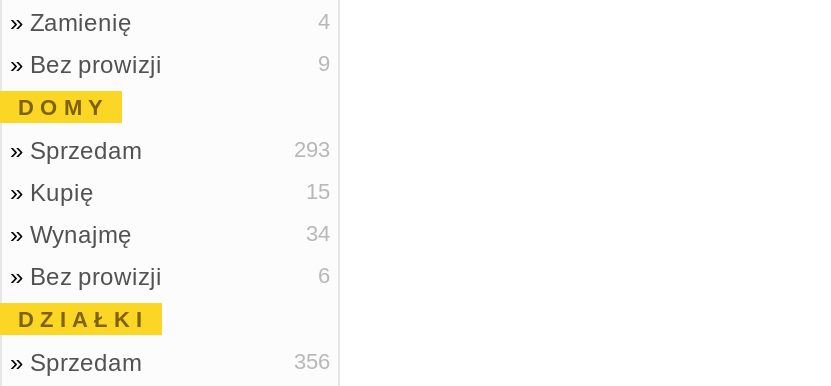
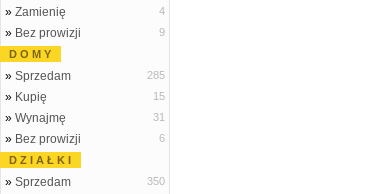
- 293
+ 285

- 34
+ 31

- 356
+ 350
